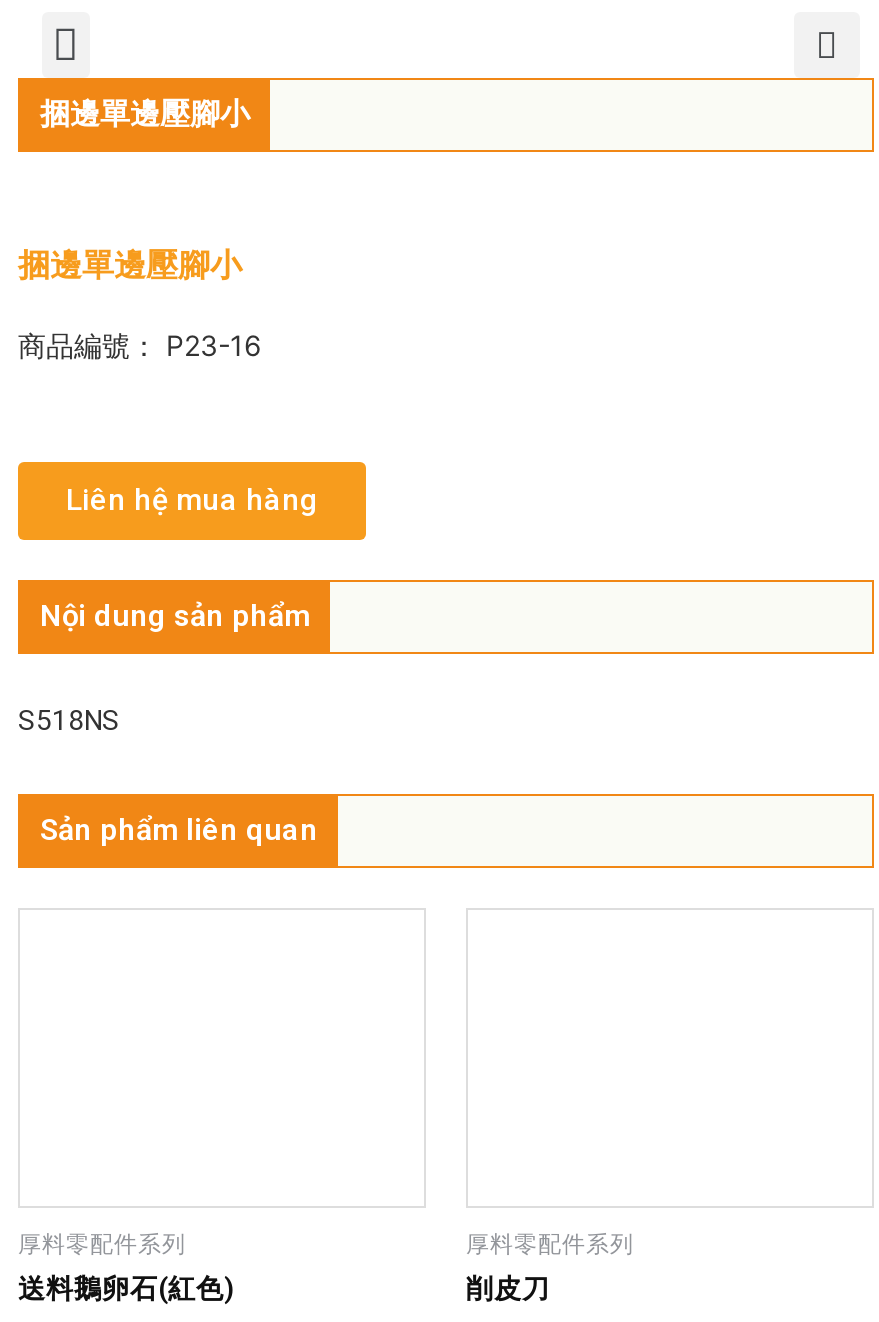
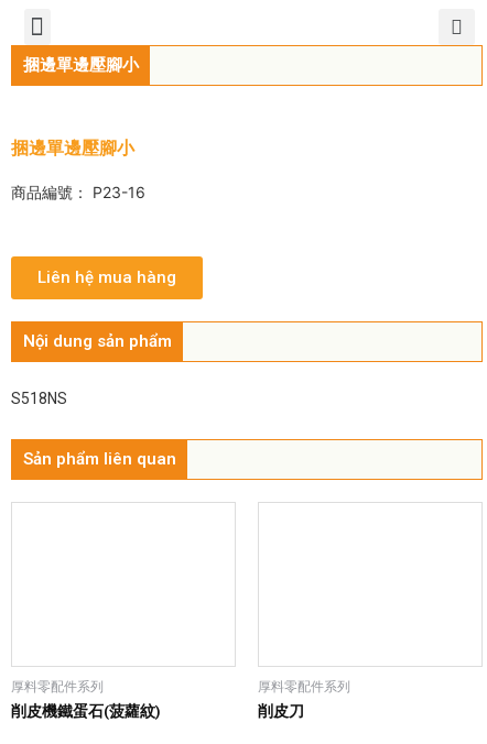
- 送料鵝卵石(紅色)
+ 削皮機鐵蛋石(菠蘿紋)
